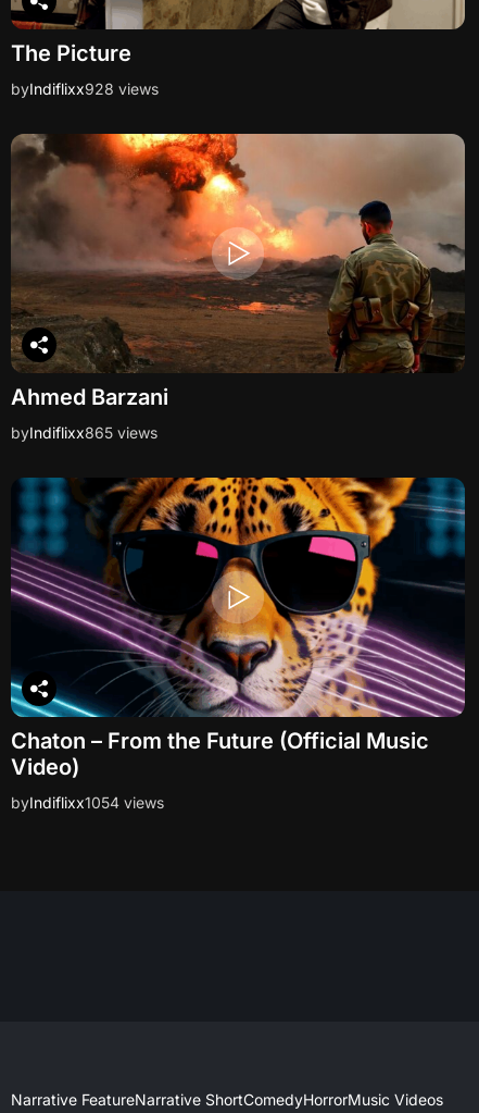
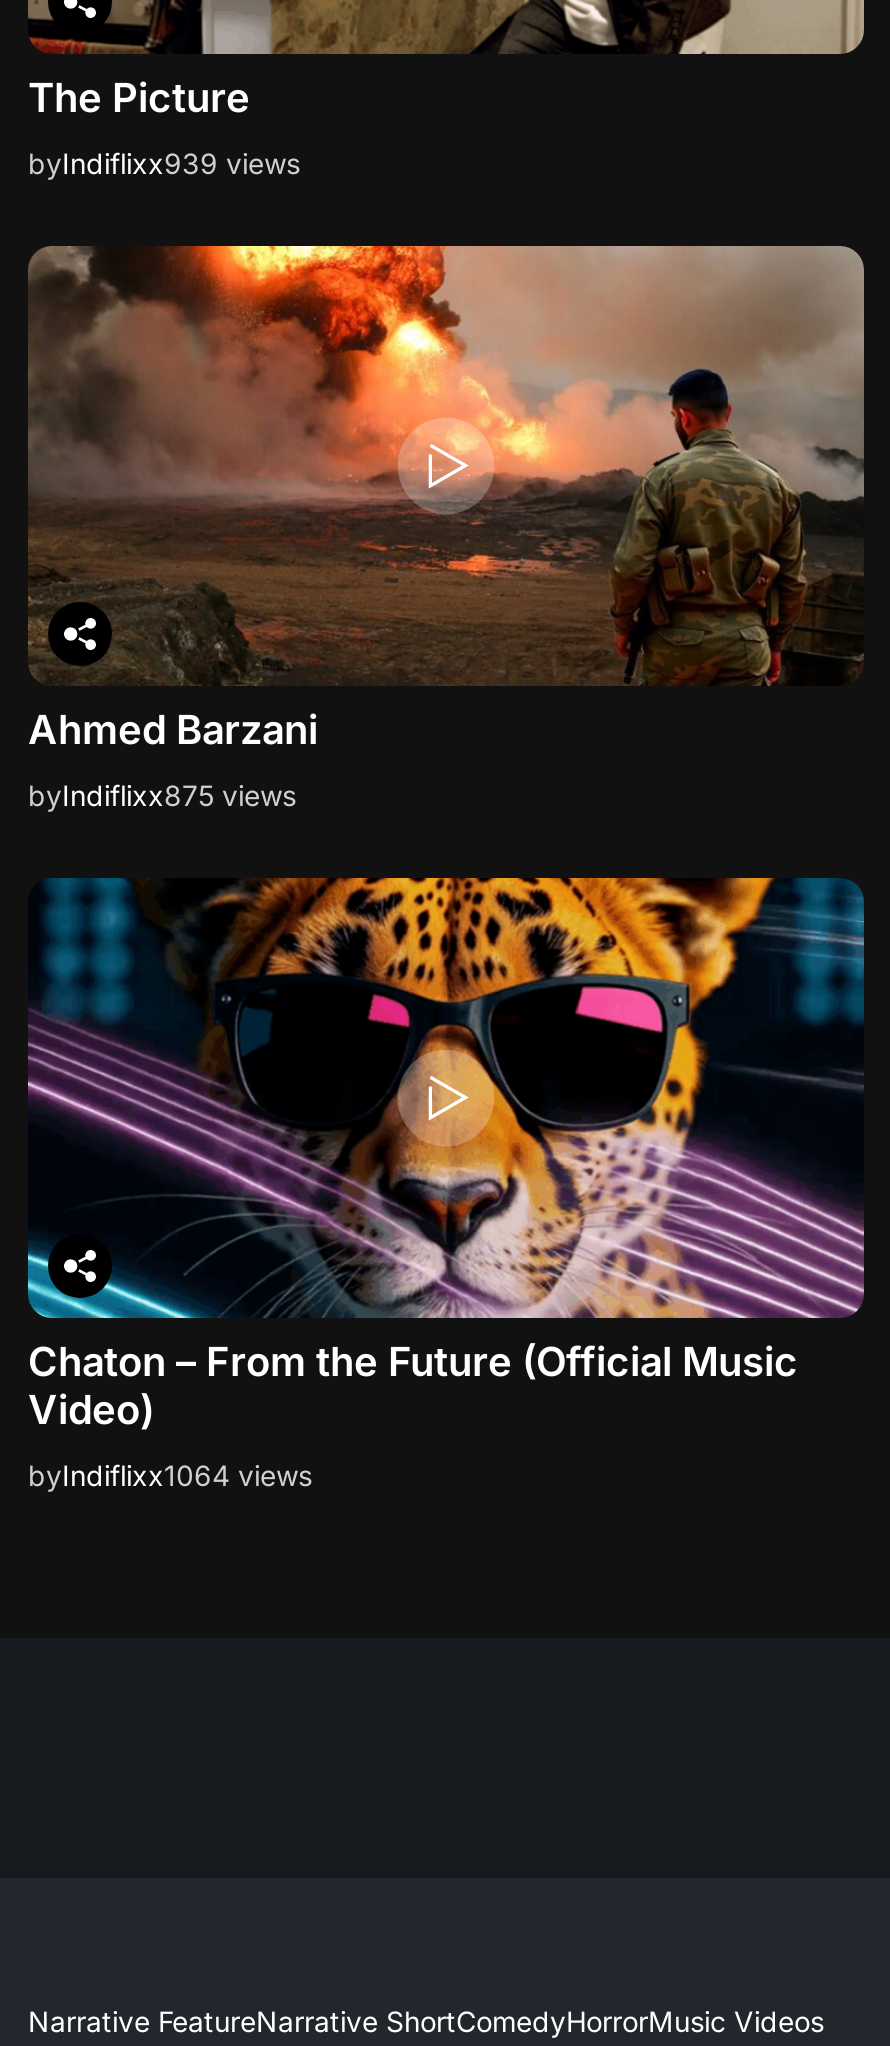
- byIndiflixx928 views
+ byIndiflixx939 views

- byIndiflixx865 views
+ byIndiflixx875 views

- byIndiflixx1054 views
+ byIndiflixx1064 views
